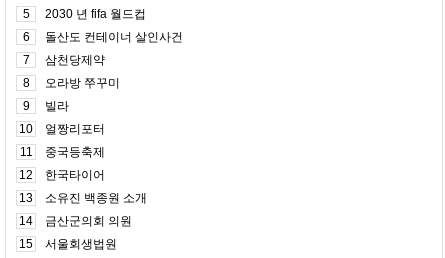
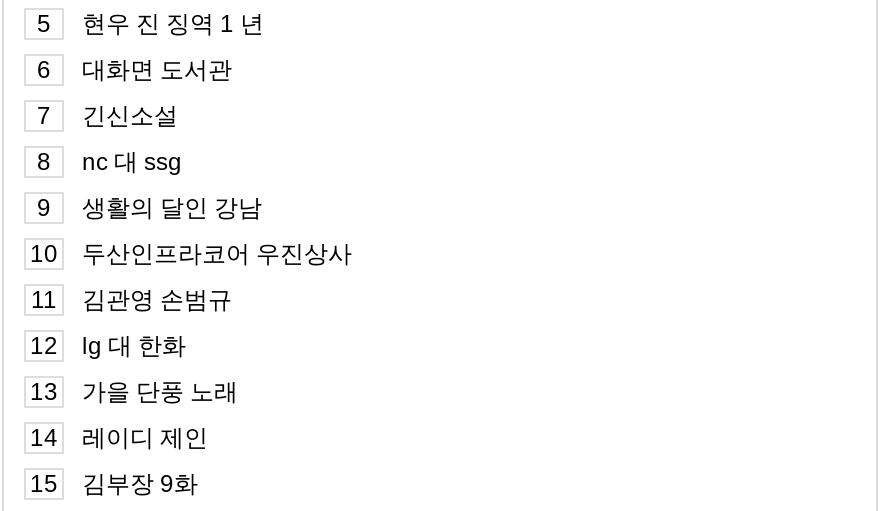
- 2030 년 fifa 월드컵
+ 현우 진 징역 1 년

- 돌산도 컨테이너 살인사건
+ 대화면 도서관

- 삼천당제약
+ 긴신소설

- 오라방 쭈꾸미
+ nc 대 ssg

- 빌라
+ 생활의 달인 강남

- 얼짱리포터
+ 두산인프라코어 우진상사

- 중국등축제
+ 김관영 손범규

- 한국타이어
+ lg 대 한화

- 소유진 백종원 소개
+ 가을 단풍 노래

- 금산군의회 의원
+ 레이디 제인

- 서울회생법원
+ 김부장 9화
